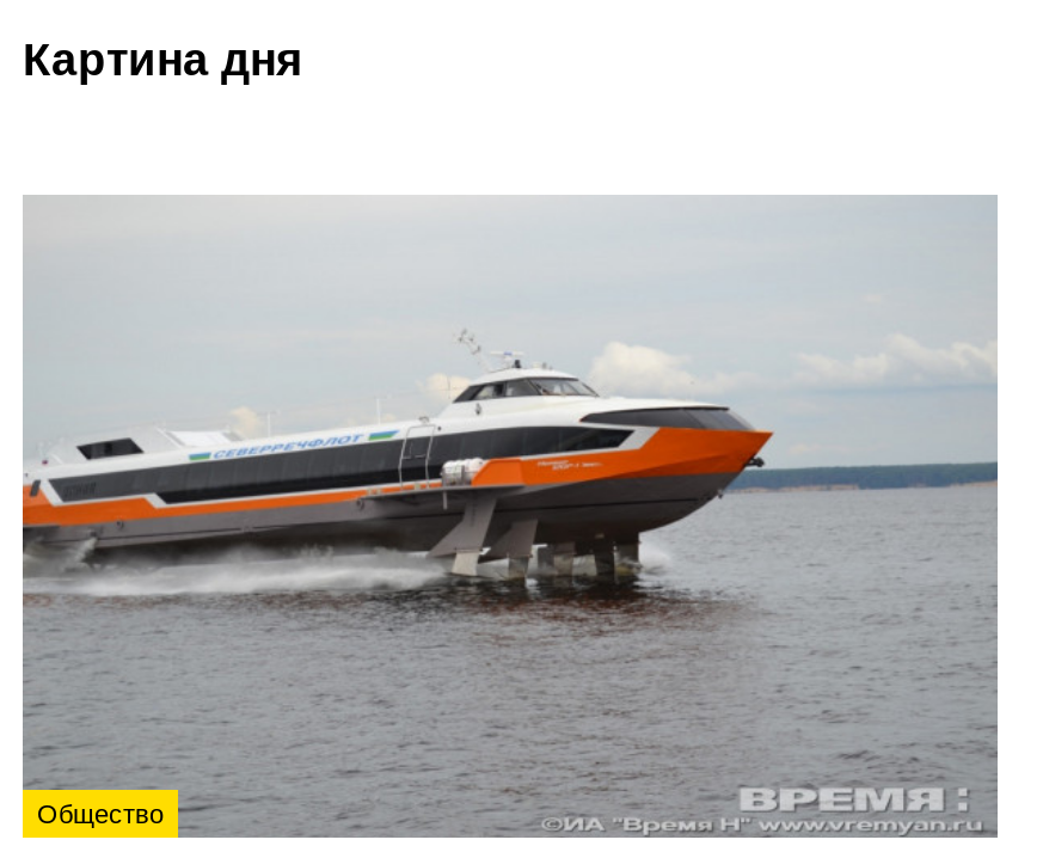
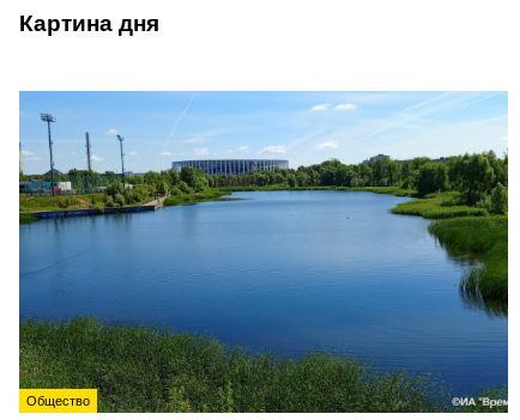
- [image]
+ [image]
